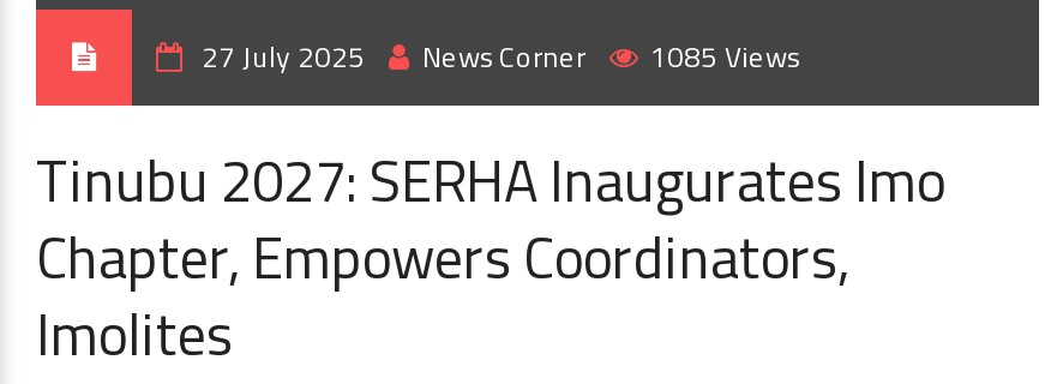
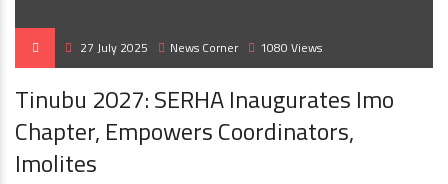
- 27 July 2025 News Corner 1085 Views
+ 27 July 2025 News Corner 1080 Views
